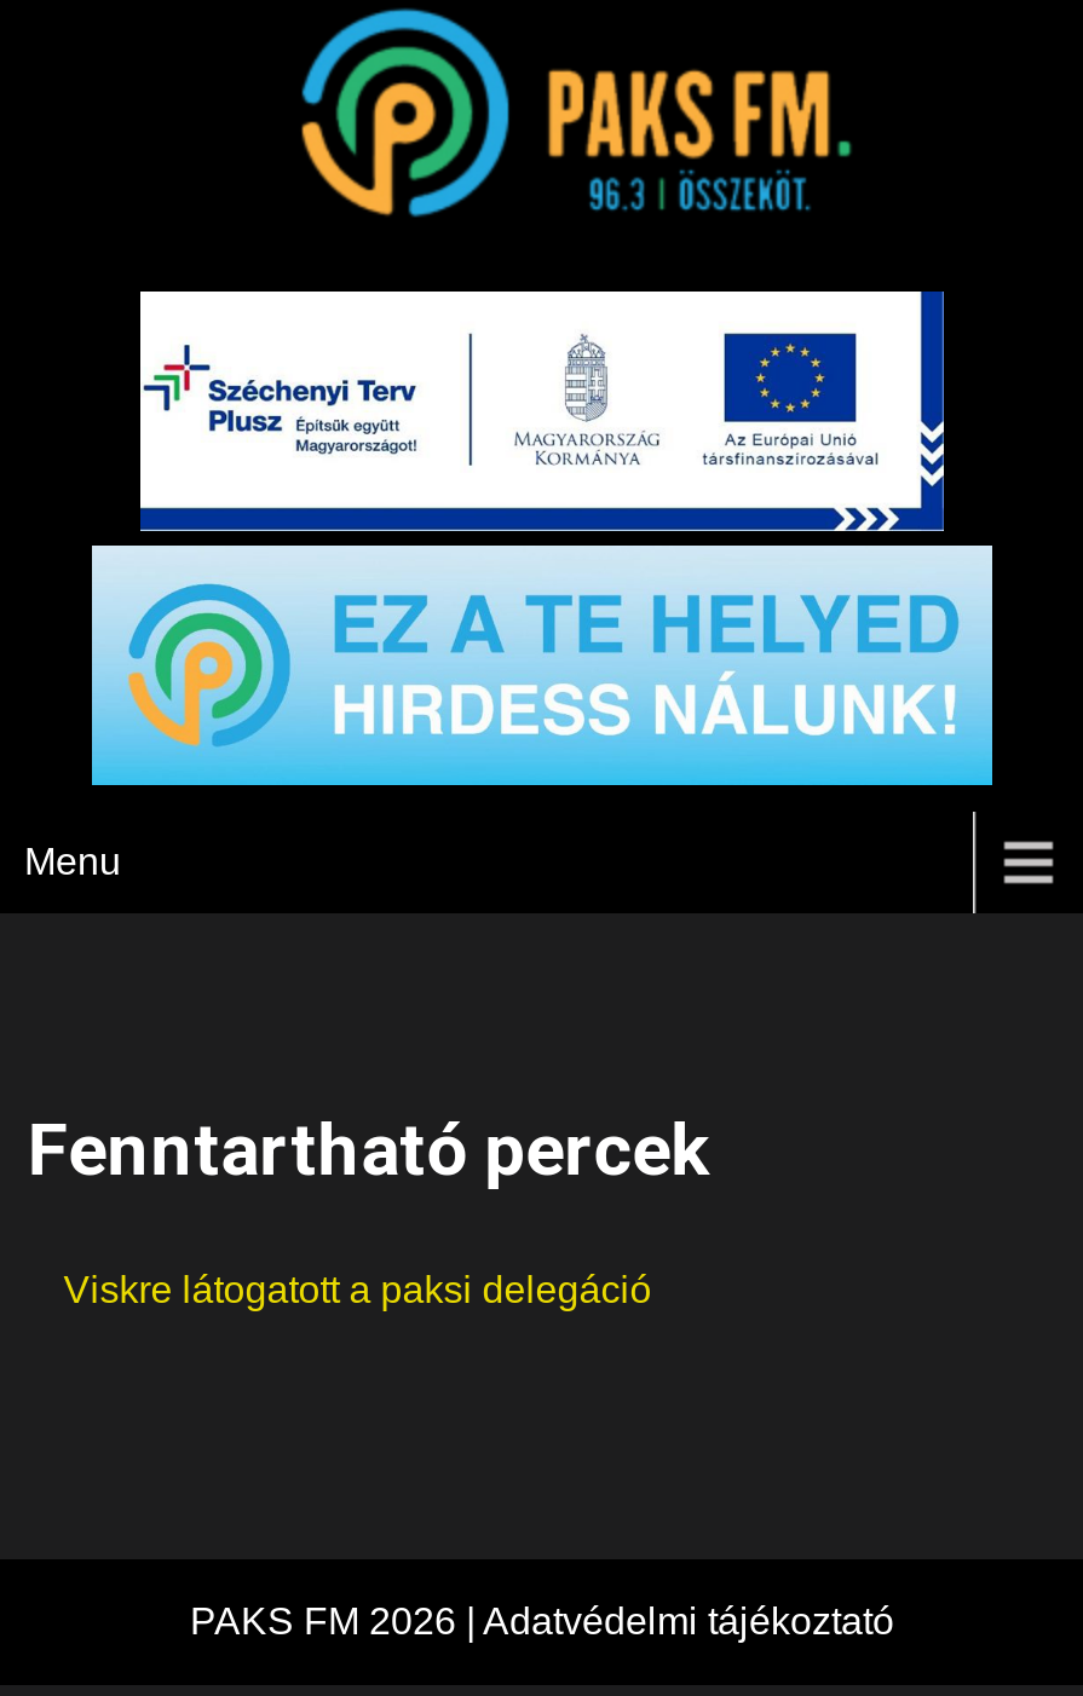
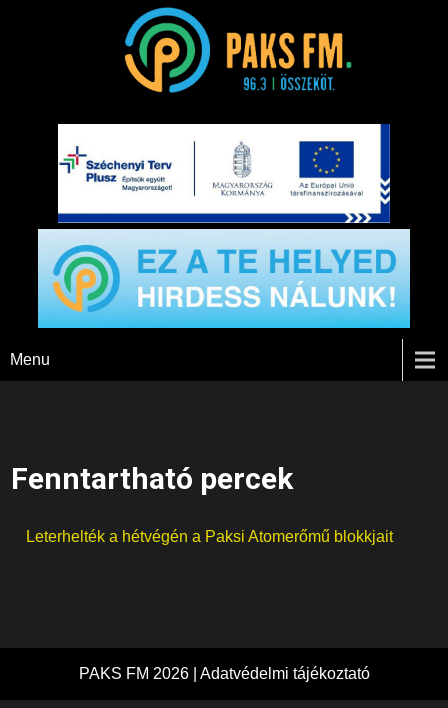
- Viskre látogatott a paksi delegáció
+ Leterhelték a hétvégén a Paksi Atomerőmű blokkjait
